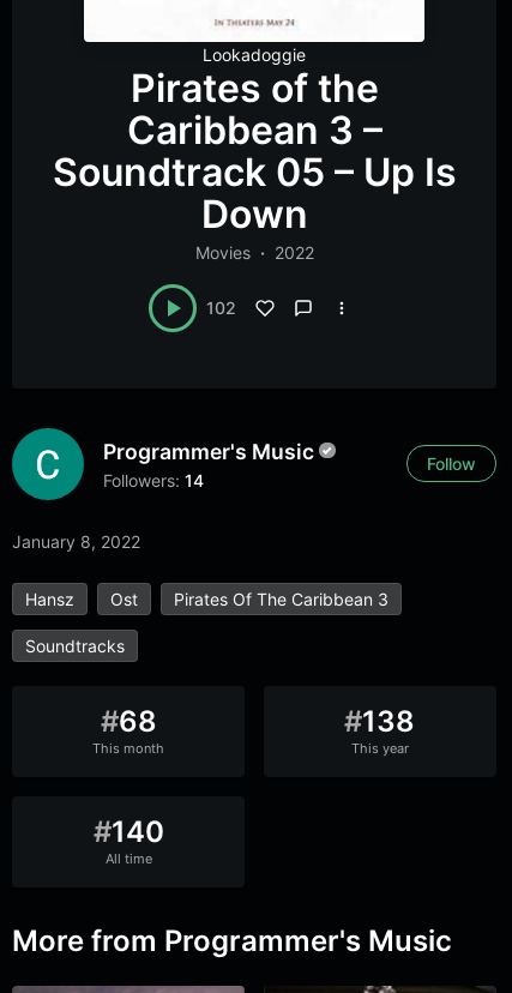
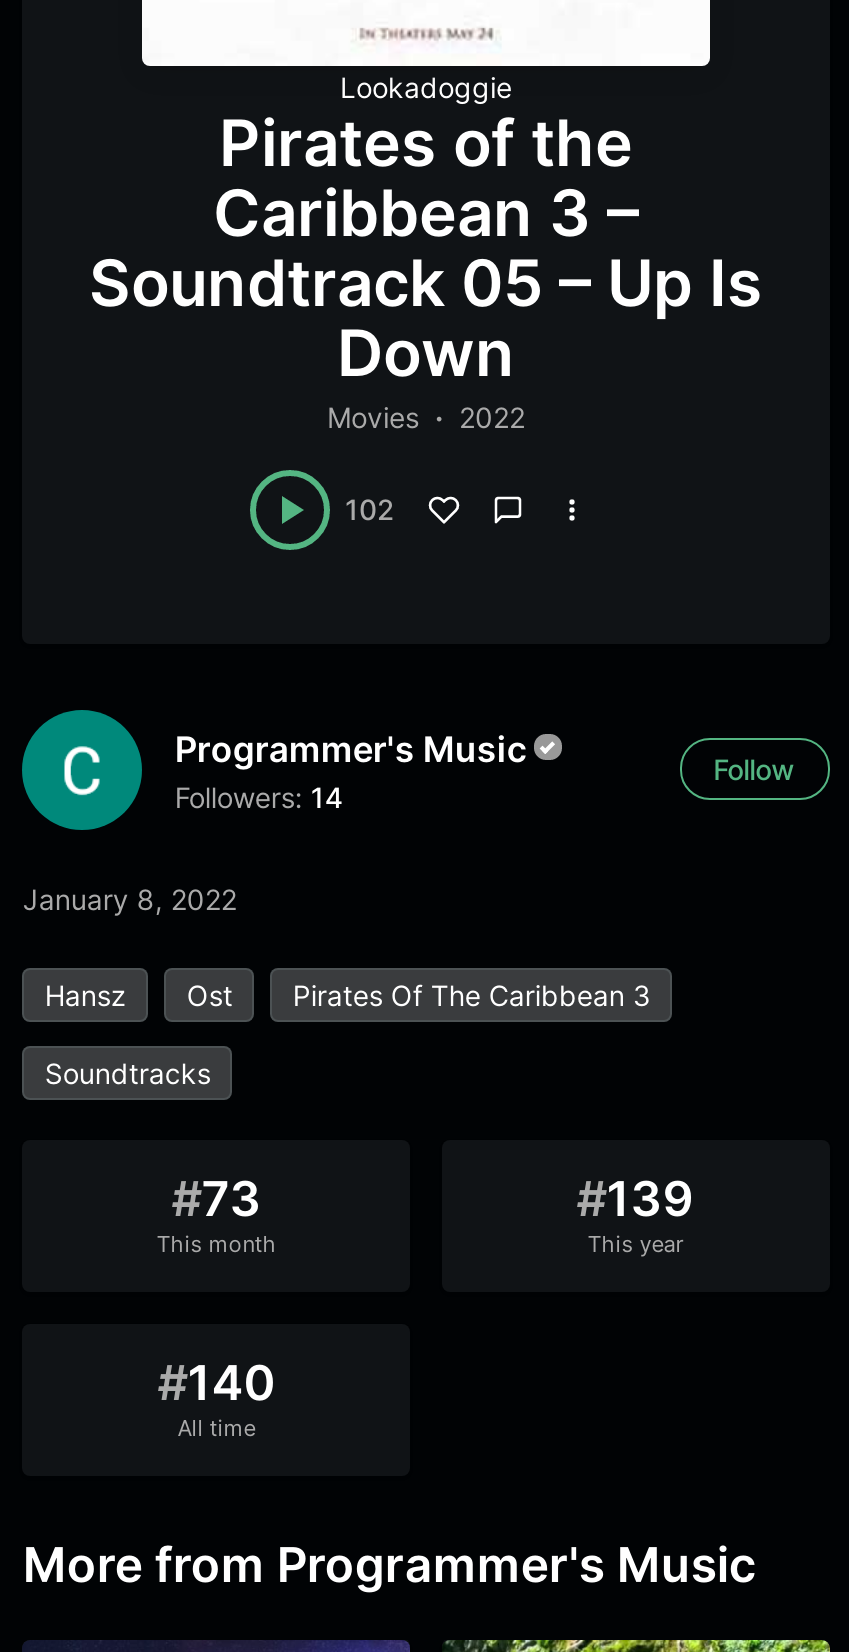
- #68
+ #73

- #138
+ #139
